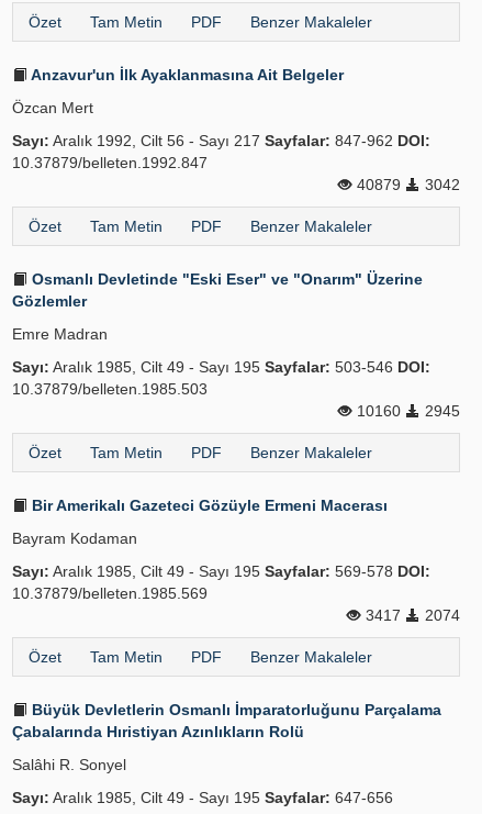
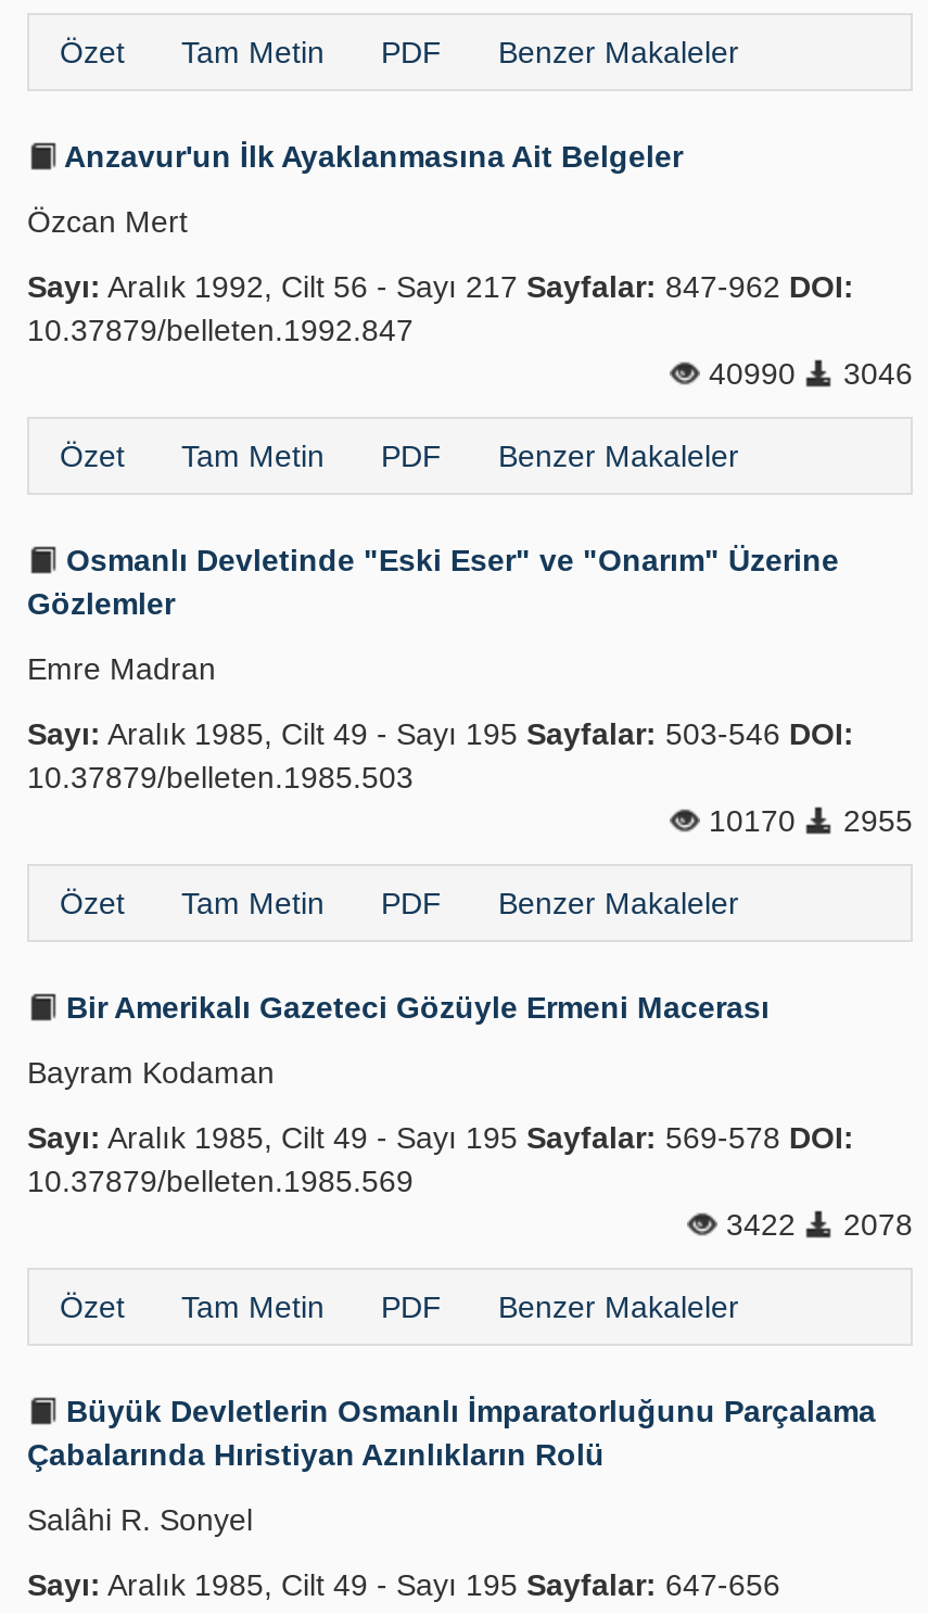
- 40879
+ 40990

- 3042
+ 3046

- 10160
+ 10170

- 2945
+ 2955

- 3417
+ 3422

- 2074
+ 2078
